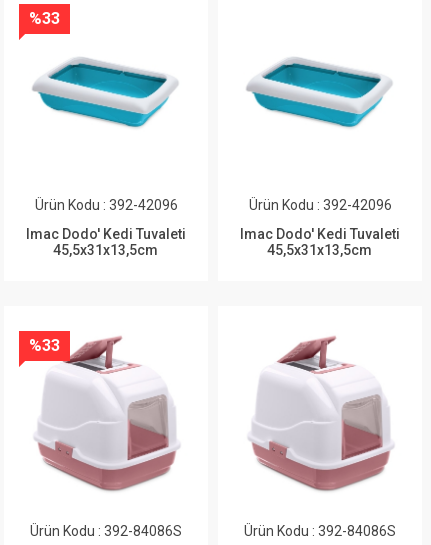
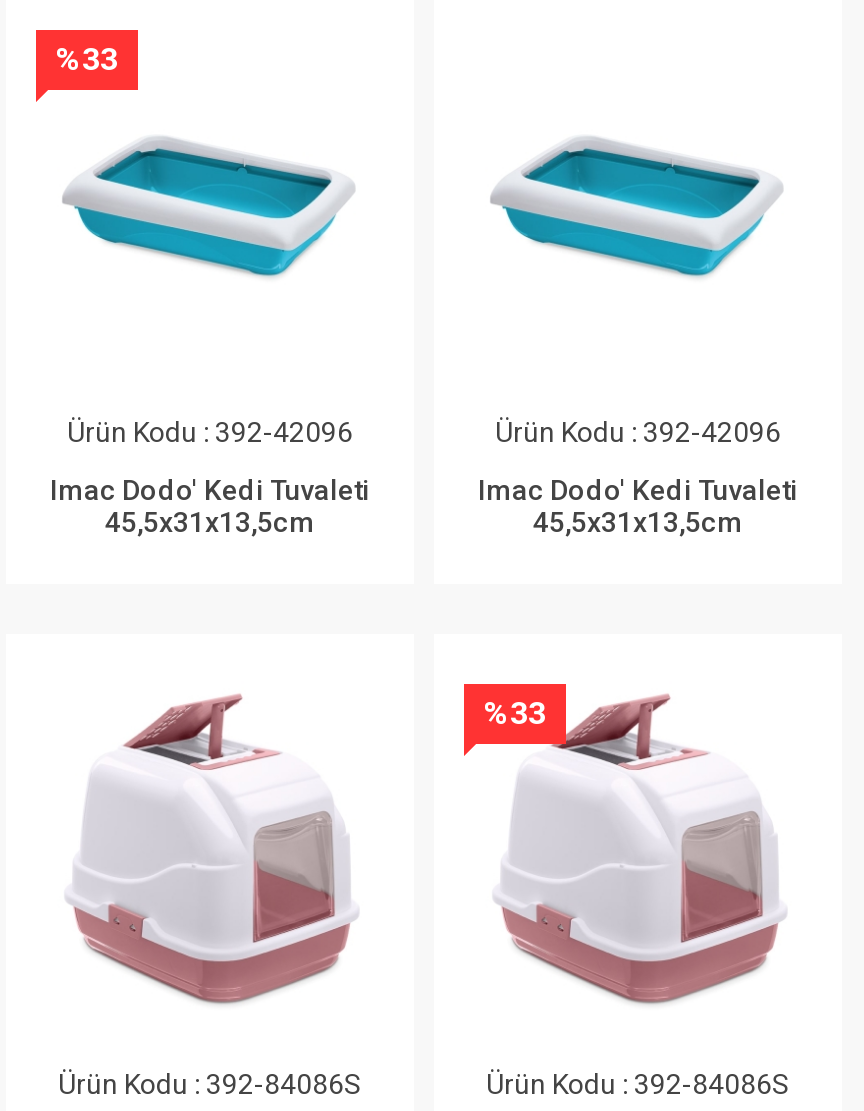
+ %33

- %33
